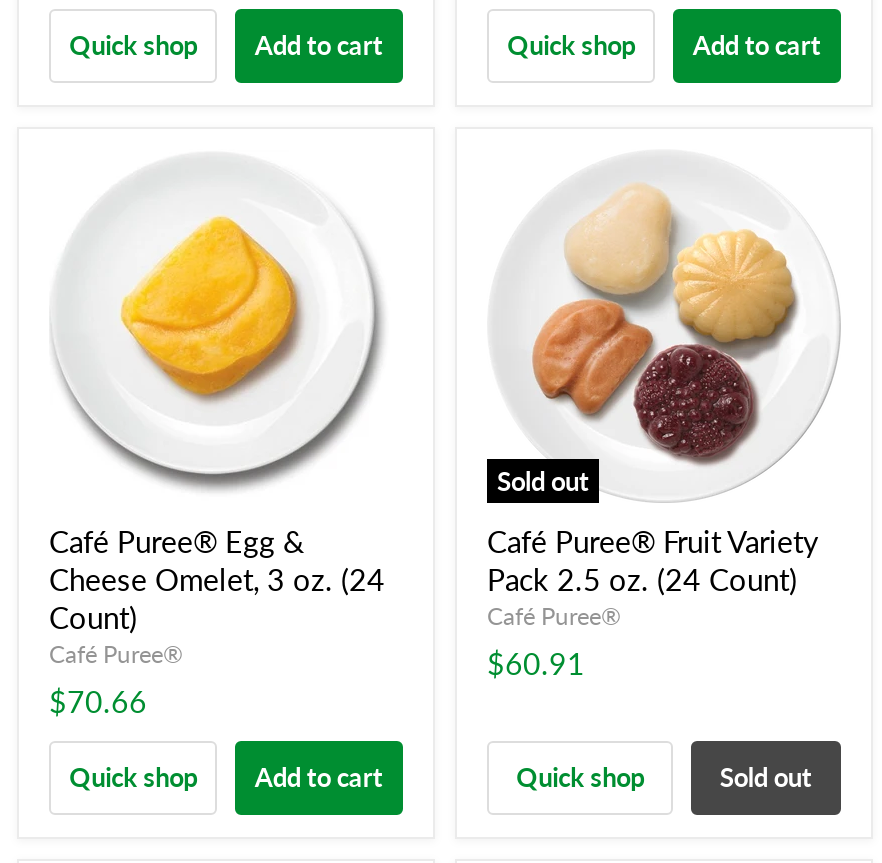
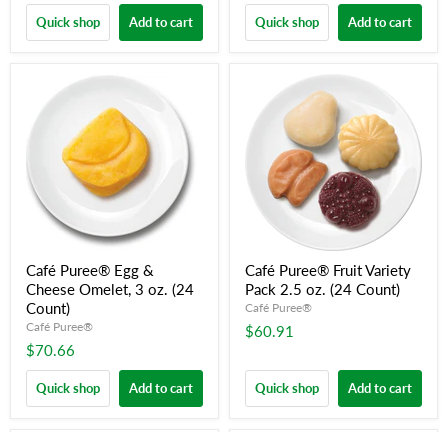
- Sold out

- Sold out
+ Add to cart
